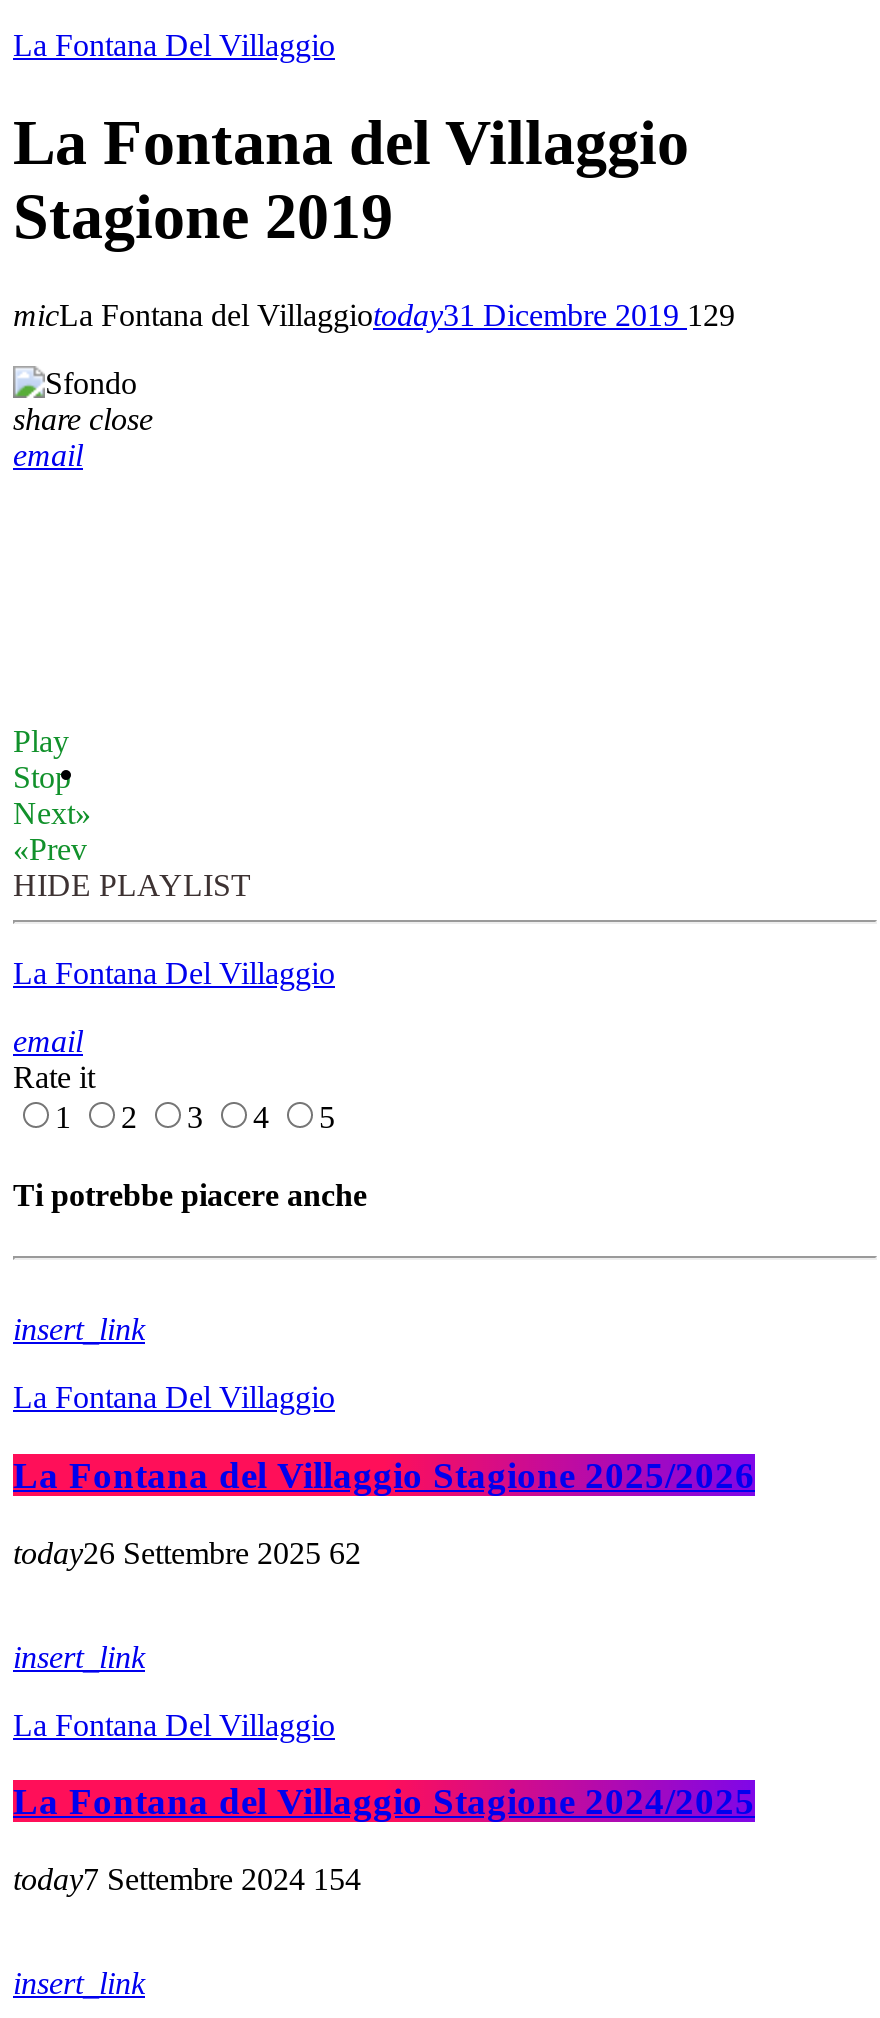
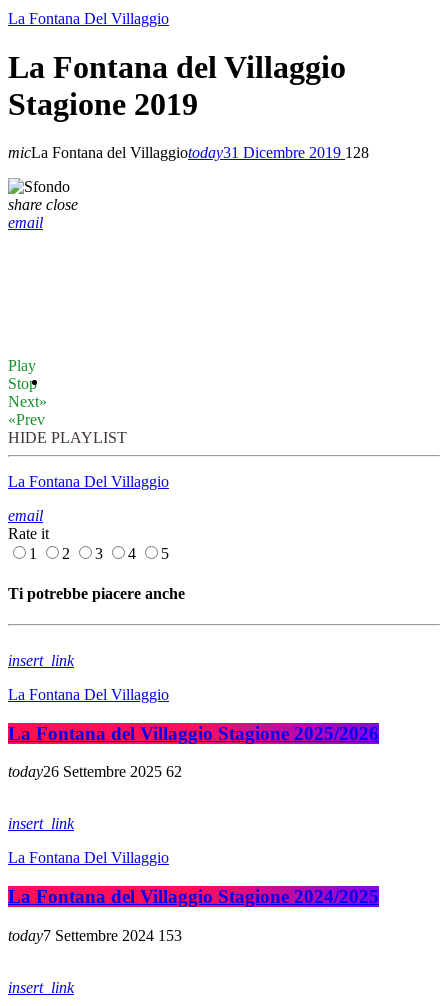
- micLa Fontana del Villaggiotoday31 Dicembre 2019 129
+ micLa Fontana del Villaggiotoday31 Dicembre 2019 128

- today7 Settembre 2024 154
+ today7 Settembre 2024 153
